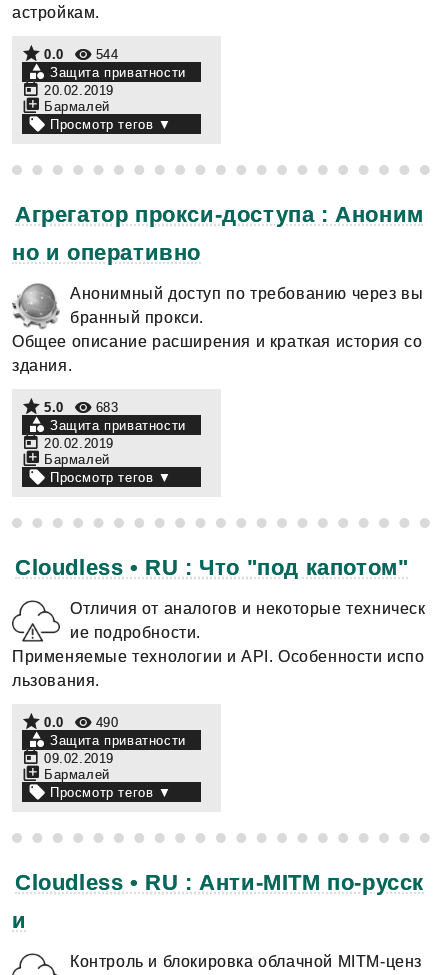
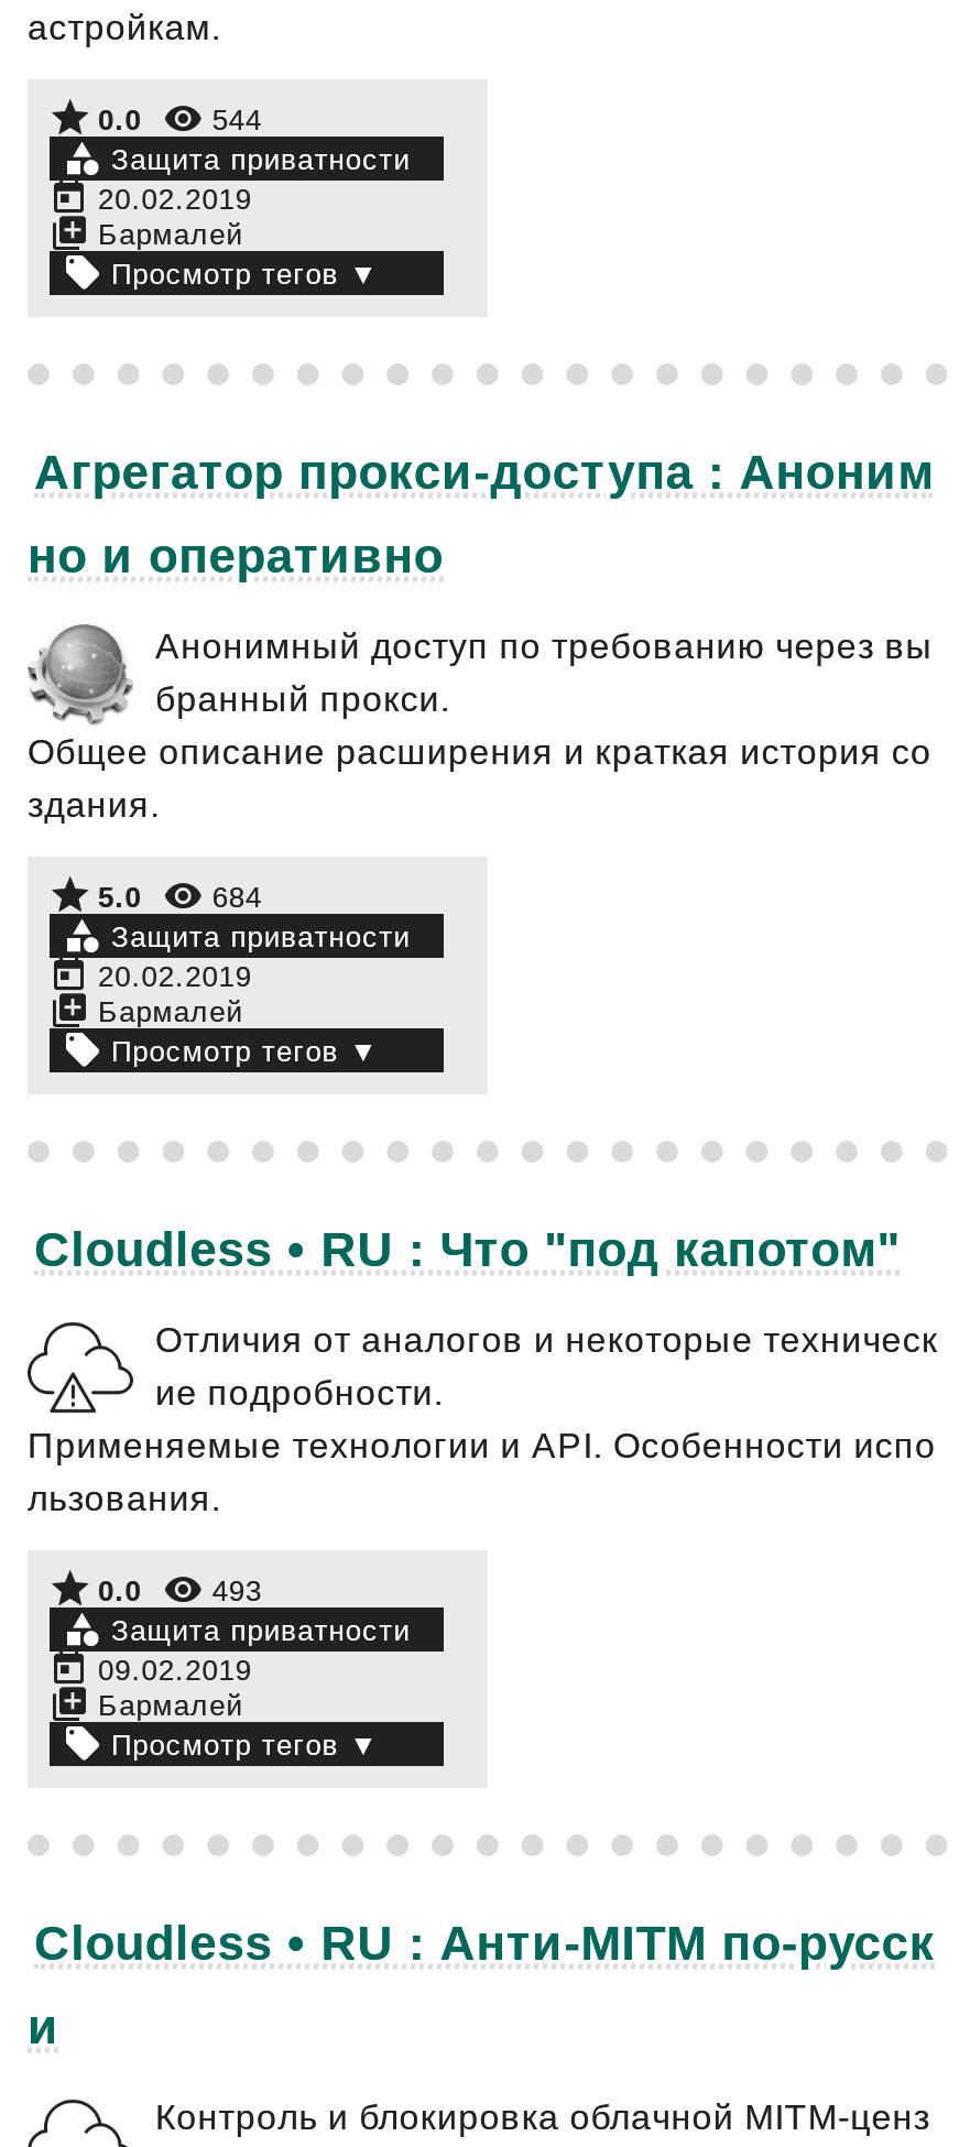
- 683
+ 684

- 490
+ 493
